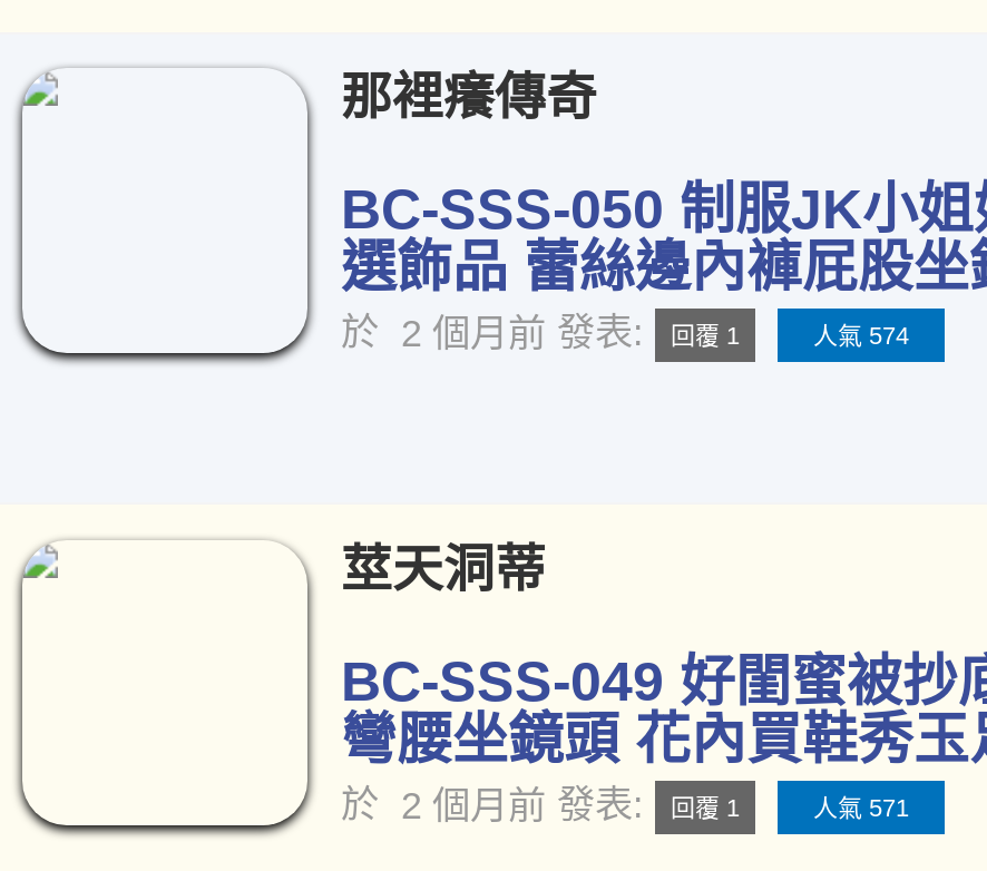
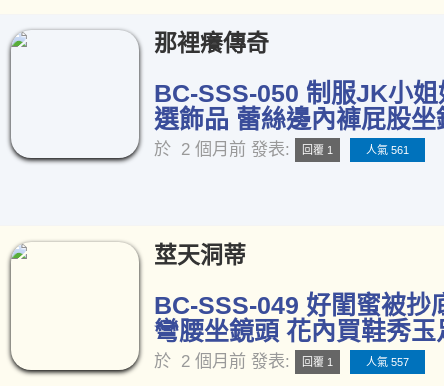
- 人氣 574
+ 人氣 561

- 人氣 571
+ 人氣 557
